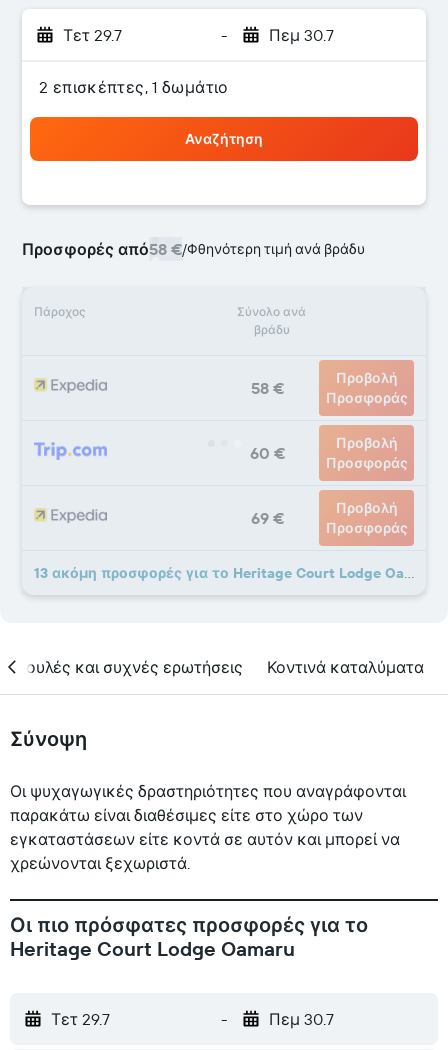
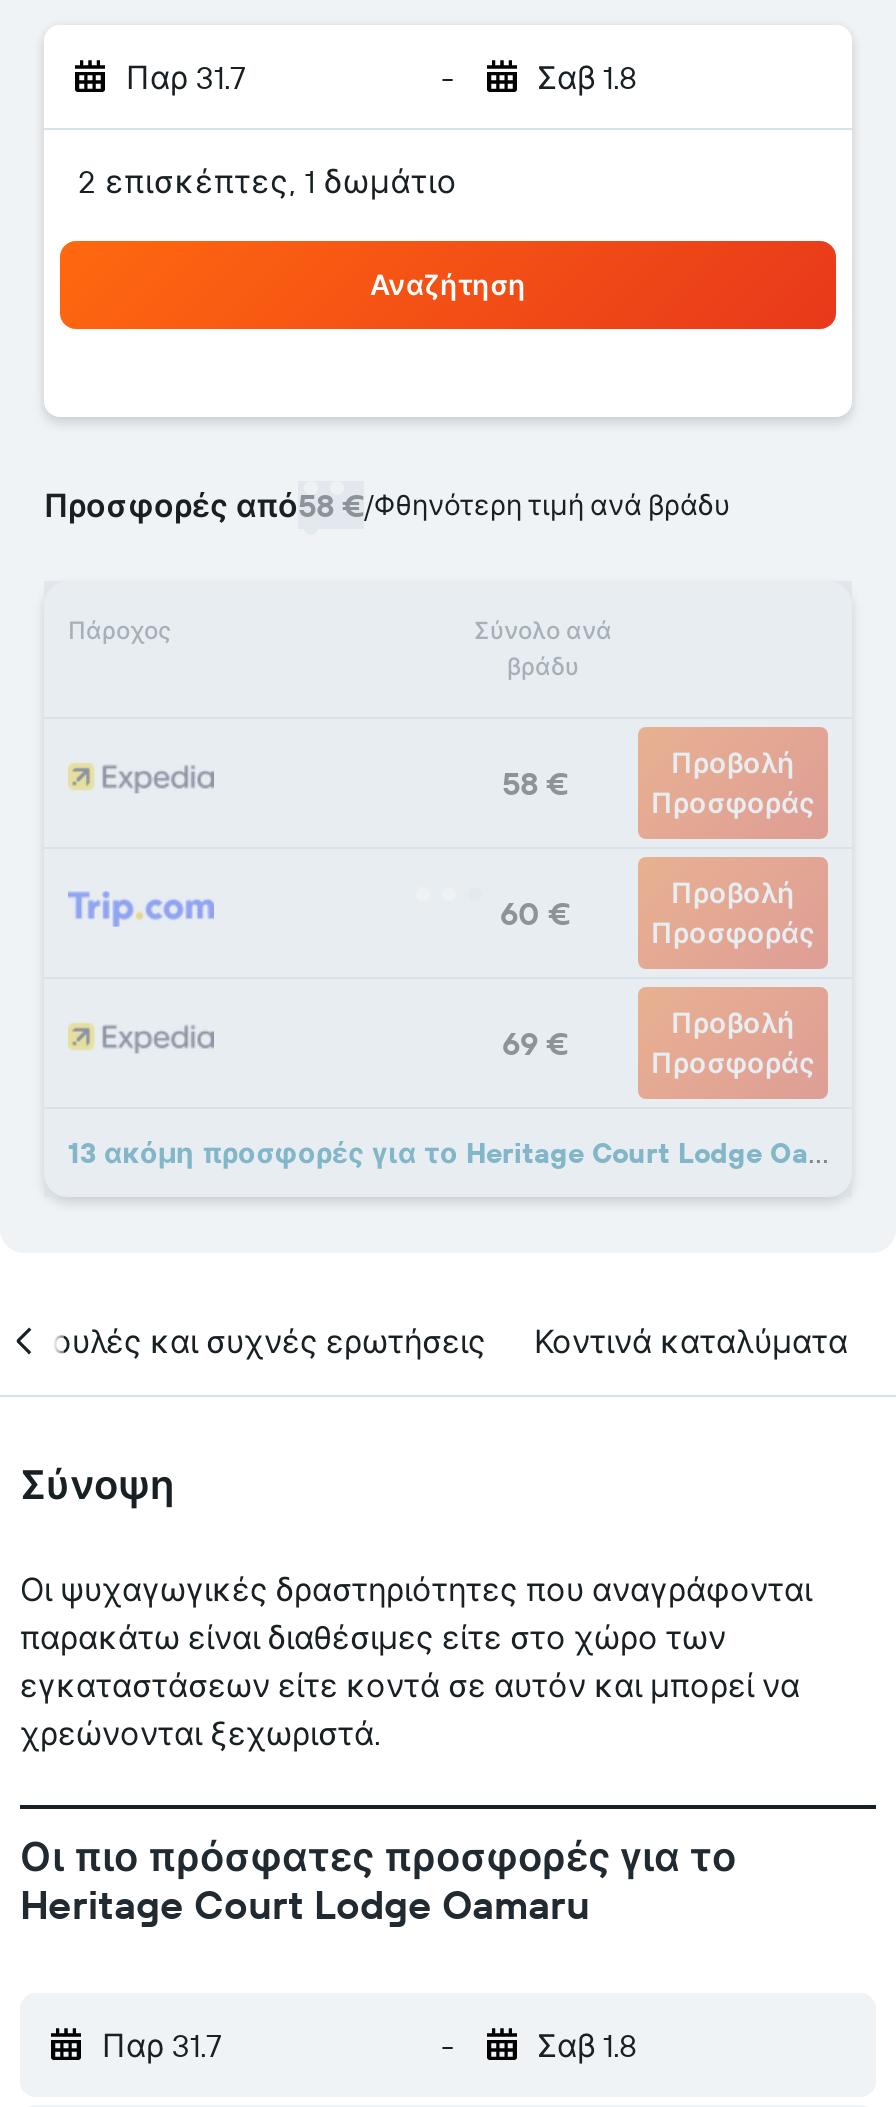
- Τετ 29.7
+ Παρ 31.7

- Πεμ 30.7
+ Σαβ 1.8

- Τετ 29.7
+ Παρ 31.7

- Πεμ 30.7
+ Σαβ 1.8
